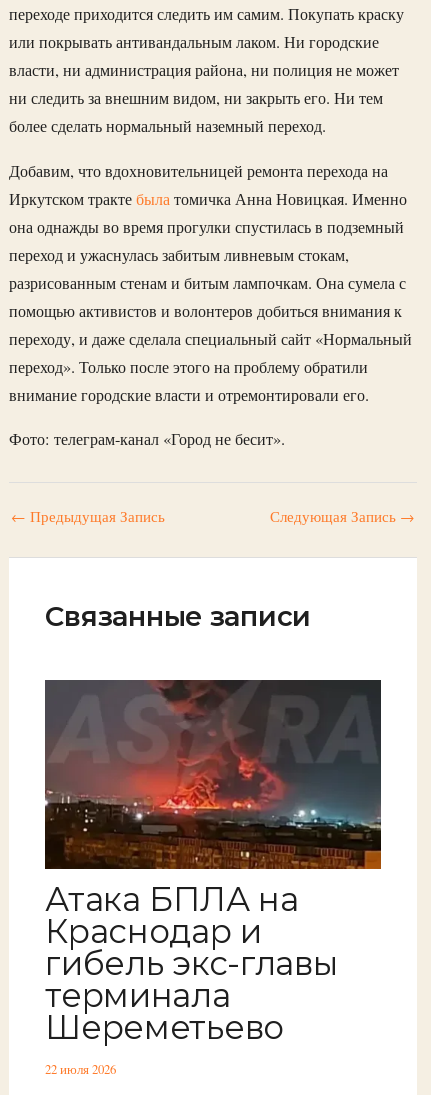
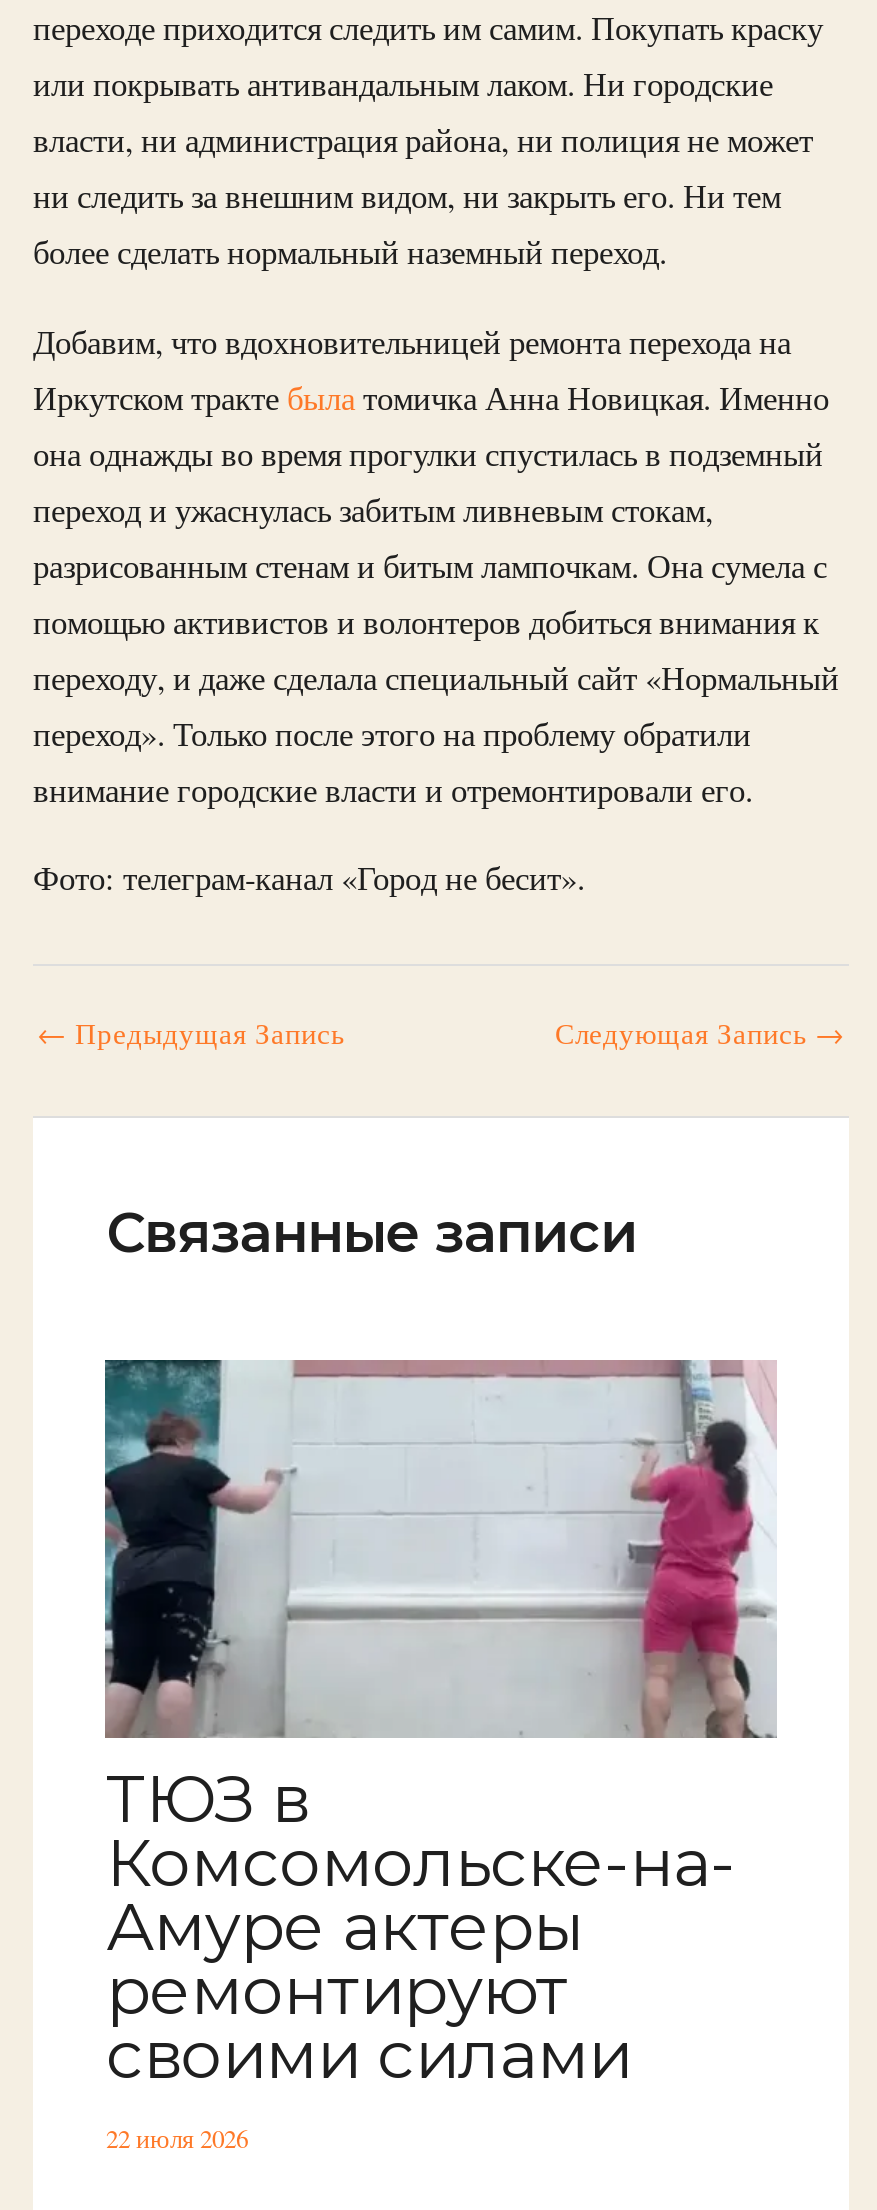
- [image]
- Атака БПЛА на
- Краснодар и
- гибель экс-главы
- терминала
- Шереметьево
+ [image]
+ ТЮЗ в
+ Комсомольске-на-
+ Амуре актеры
+ ремонтируют
+ своими силами
